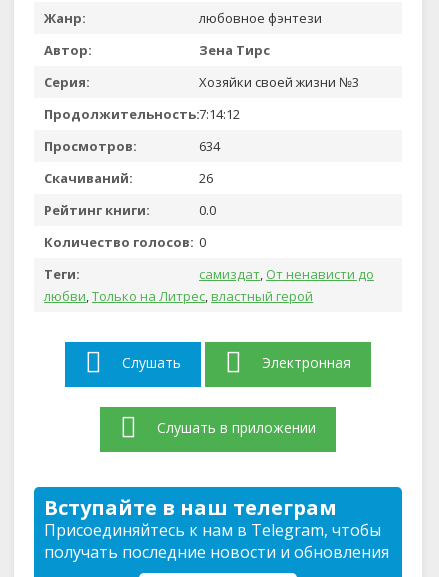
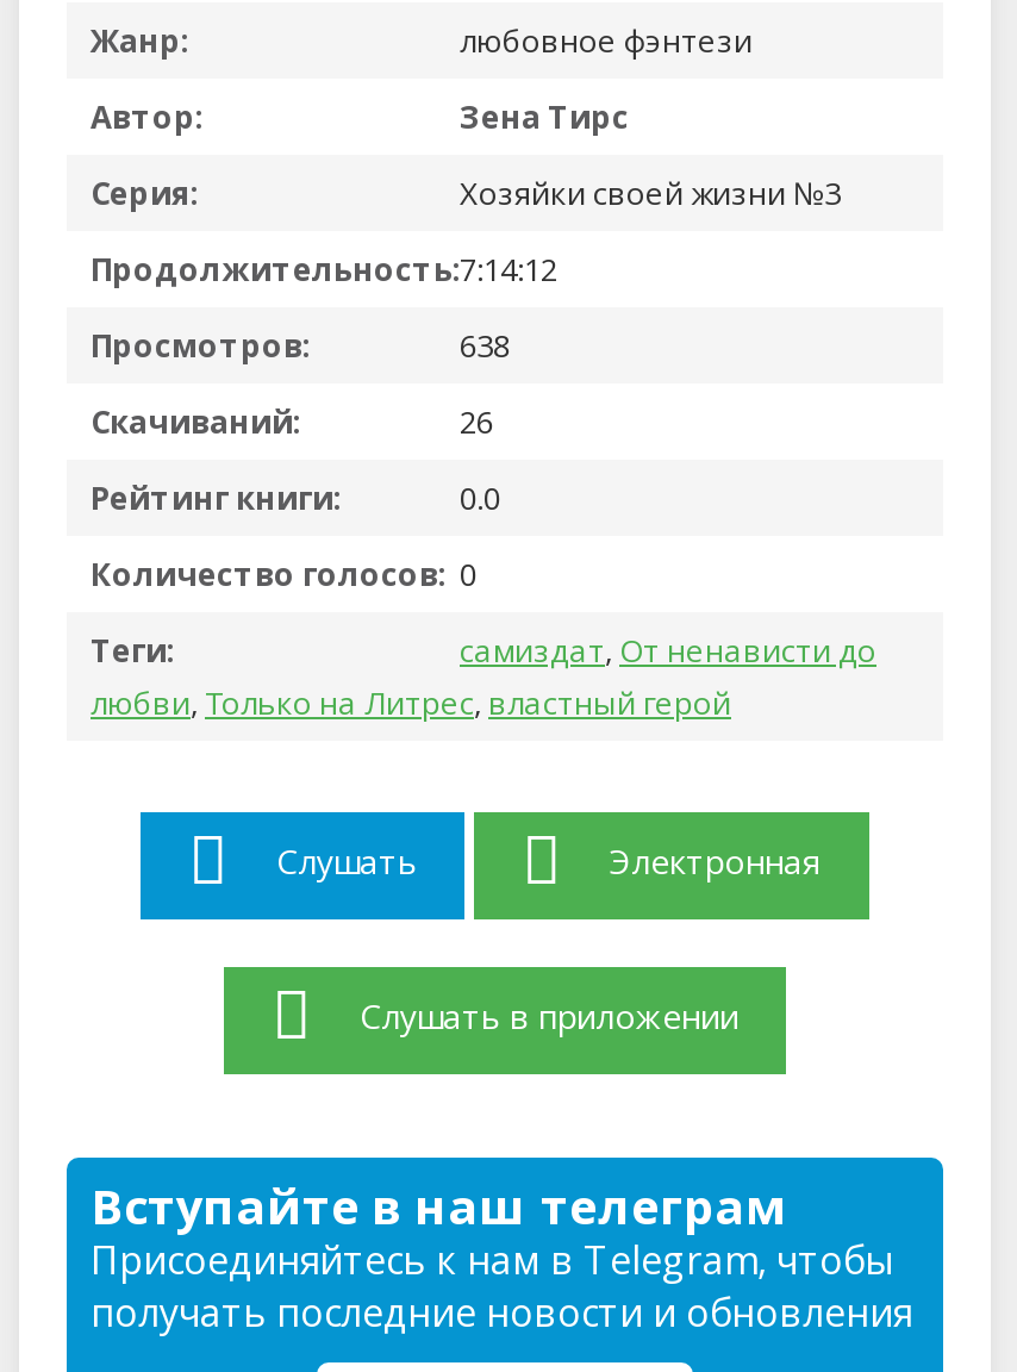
- 634
+ 638
